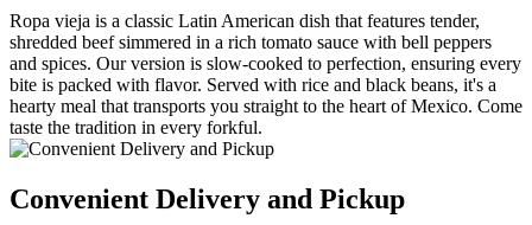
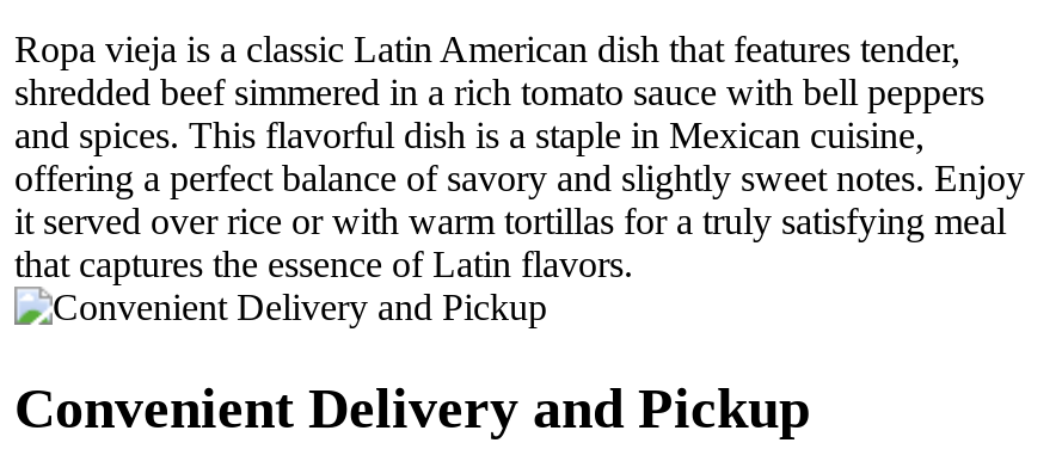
- and spices. Our version is slow-cooked to perfection, ensuring every
- bite is packed with flavor. Served with rice and black beans, it's a
- hearty meal that transports you straight to the heart of Mexico. Come
- taste the tradition in every forkful.
+ and spices. This flavorful dish is a staple in Mexican cuisine,
+ offering a perfect balance of savory and slightly sweet notes. Enjoy
+ it served over rice or with warm tortillas for a truly satisfying meal
+ that captures the essence of Latin flavors.
